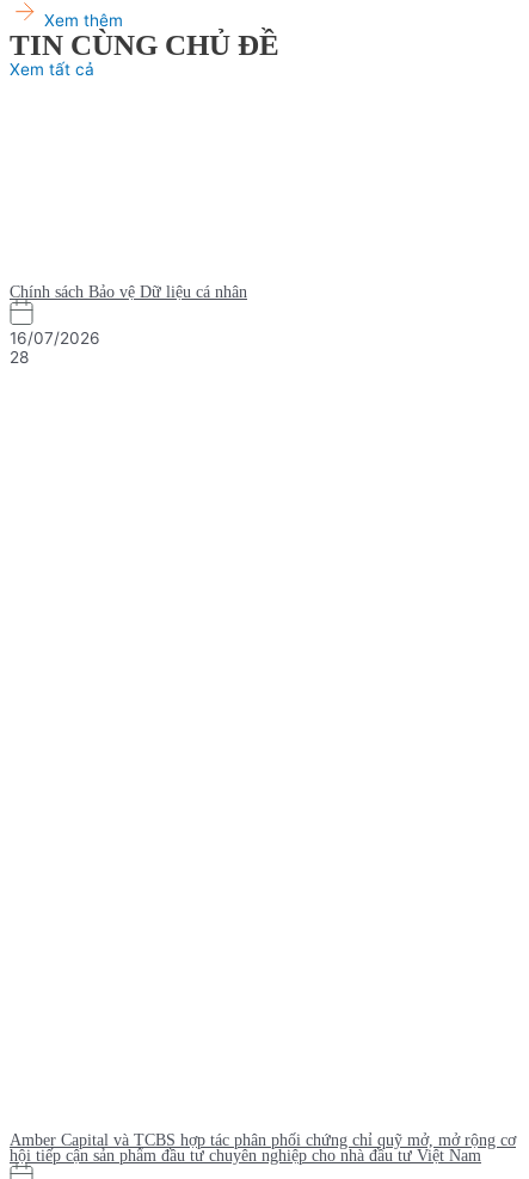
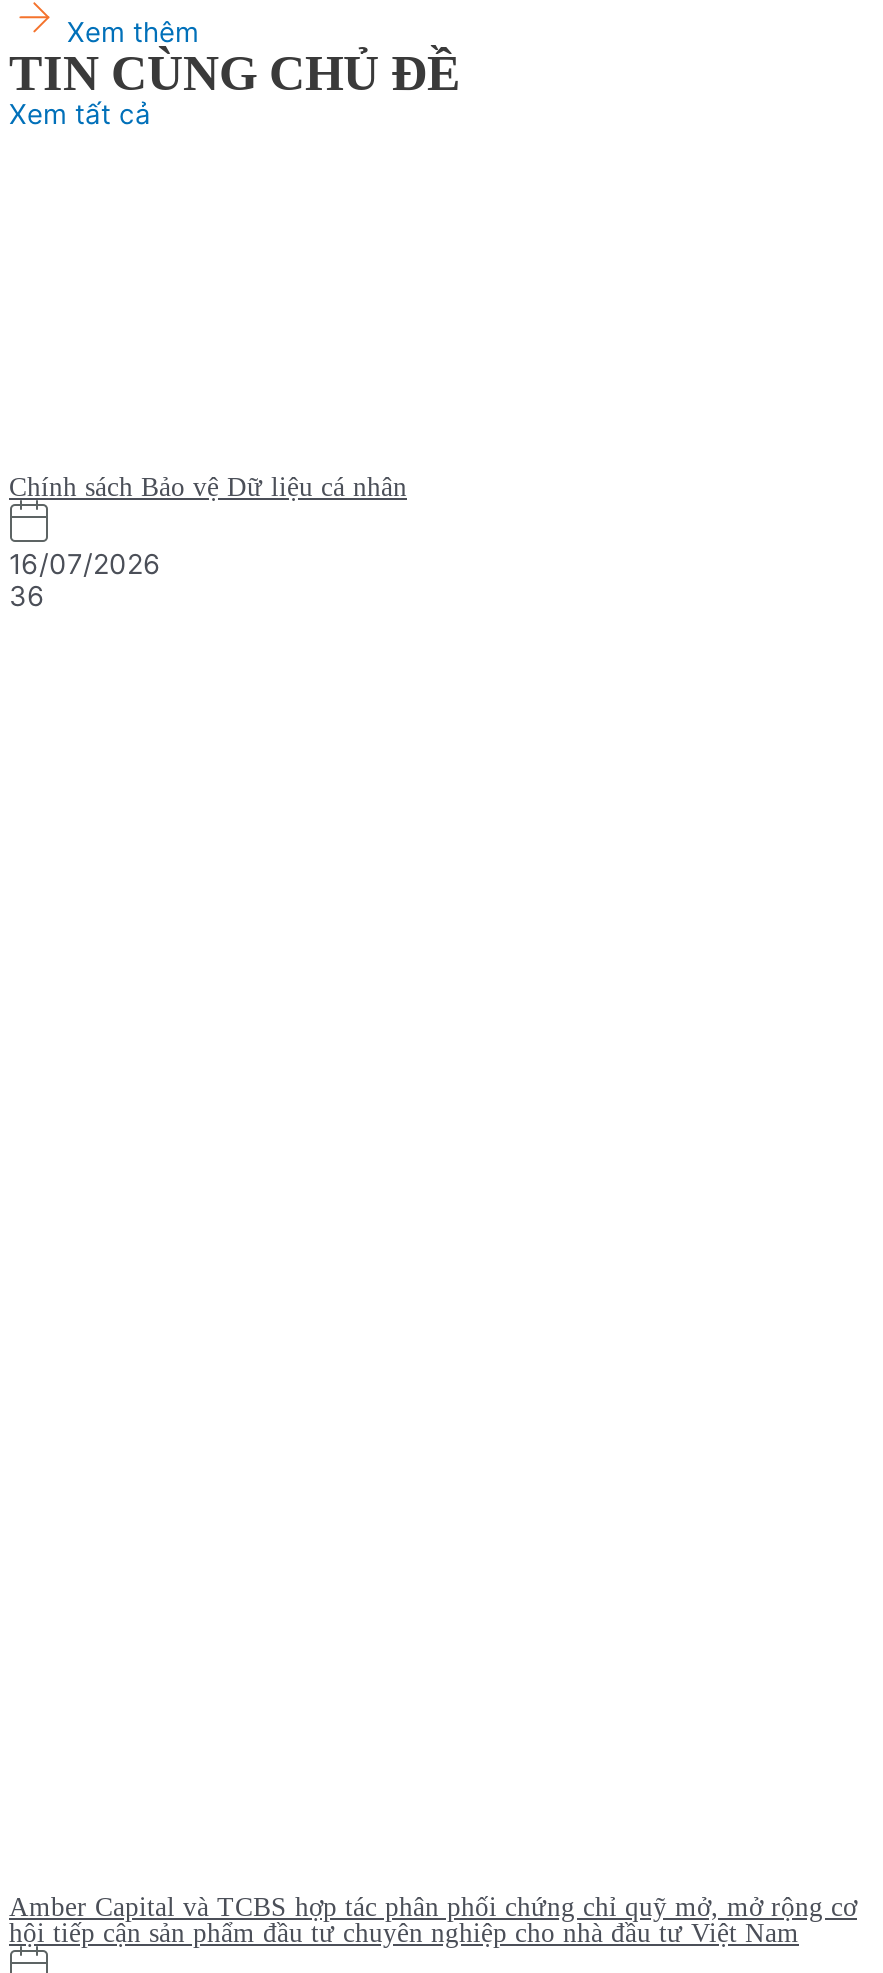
- 28
+ 36
